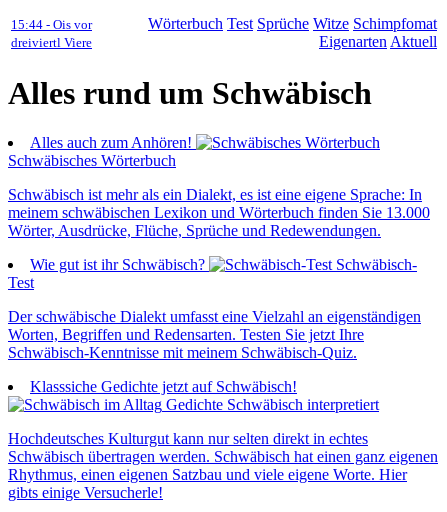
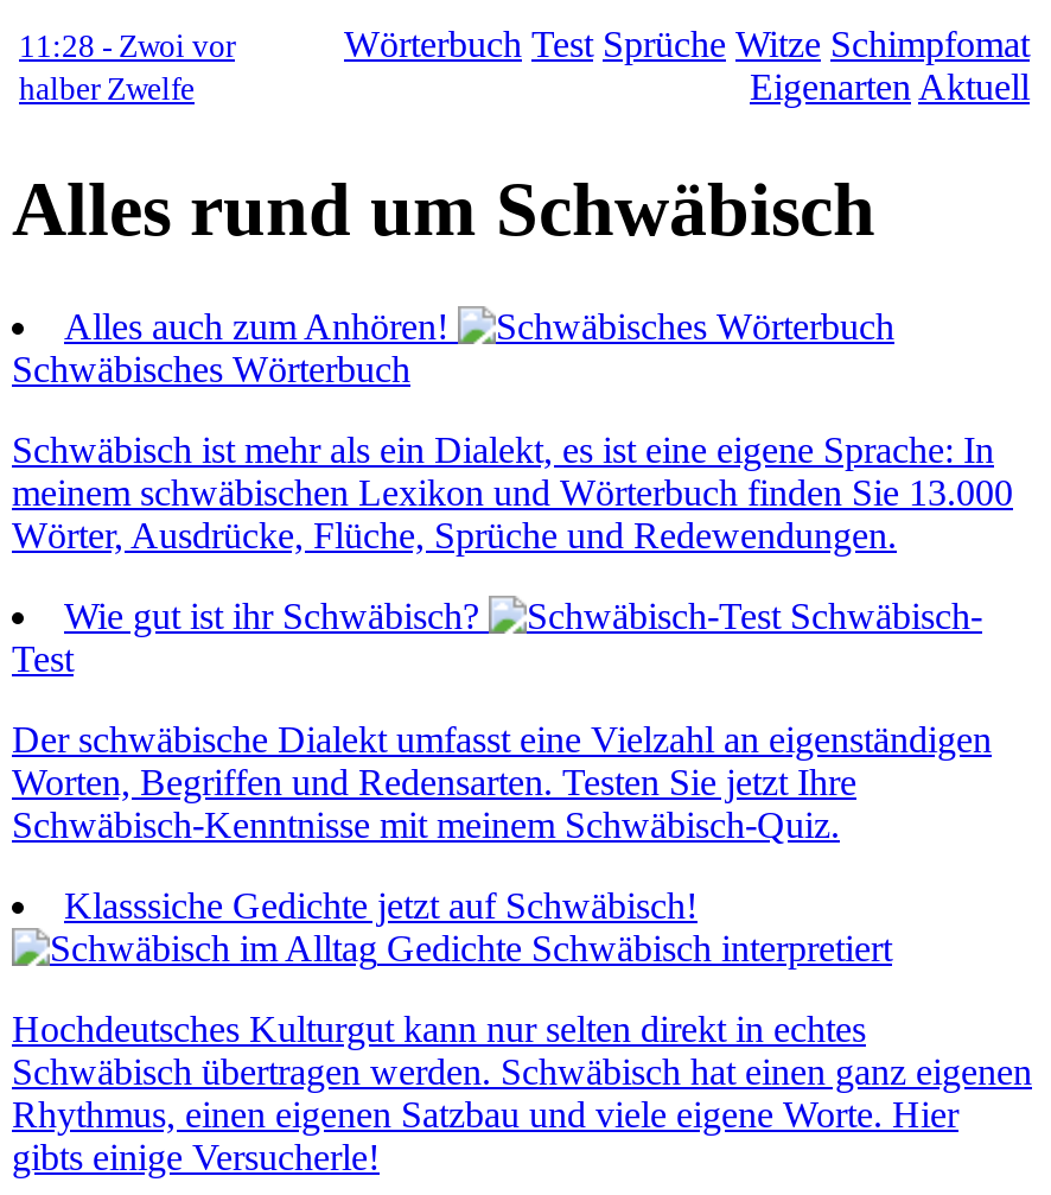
- 15:44 - Ois vor
- dreiviertl Viere
+ 11:28 - Zwoi vor
+ halber Zwelfe
